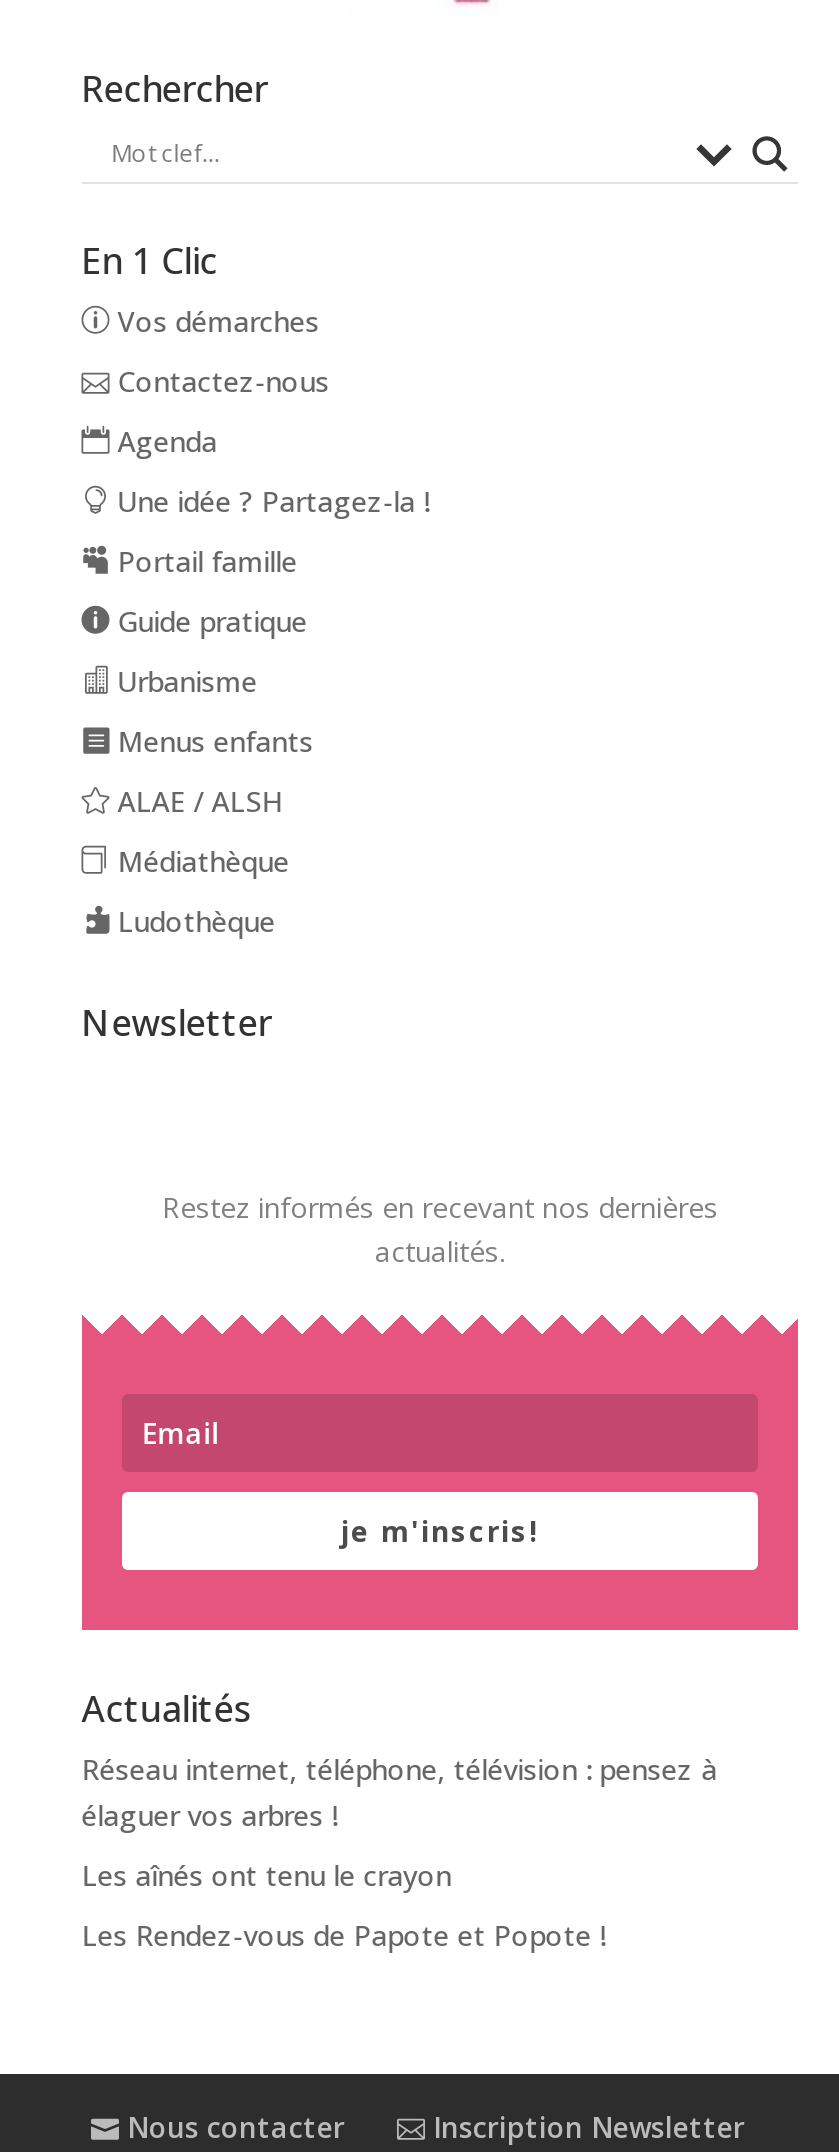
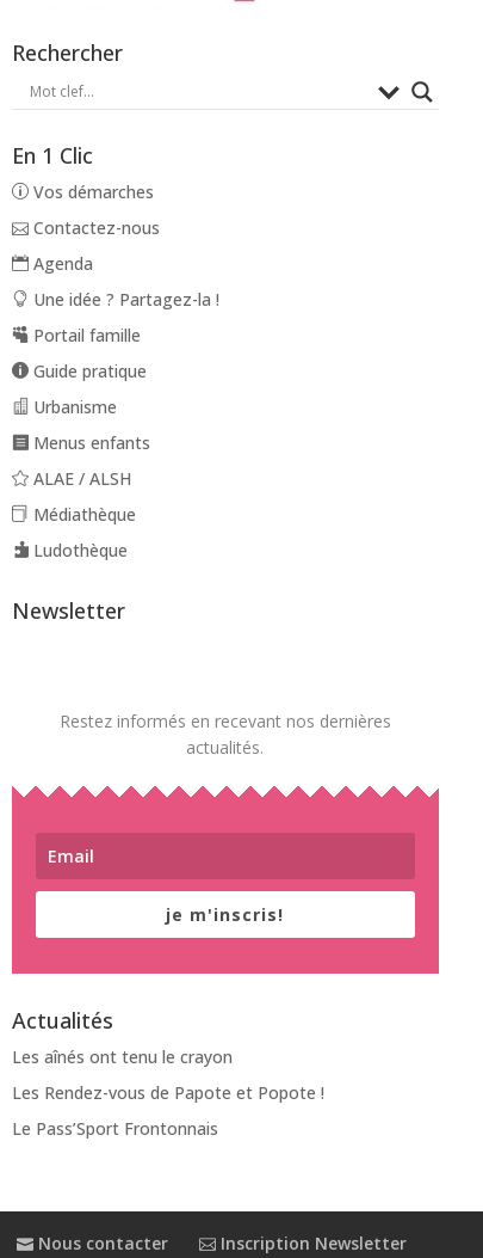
- Réseau internet, téléphone, télévision : pensez à
- élaguer vos arbres !

moved up: Les aînés ont tenu le crayon | Les Rendez-vous de Papote et Popote !

+ Le Pass’Sport Frontonnais
